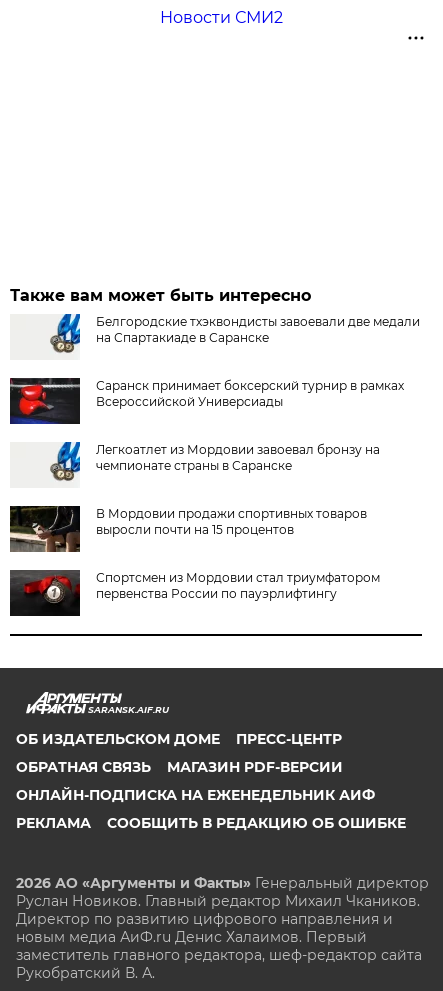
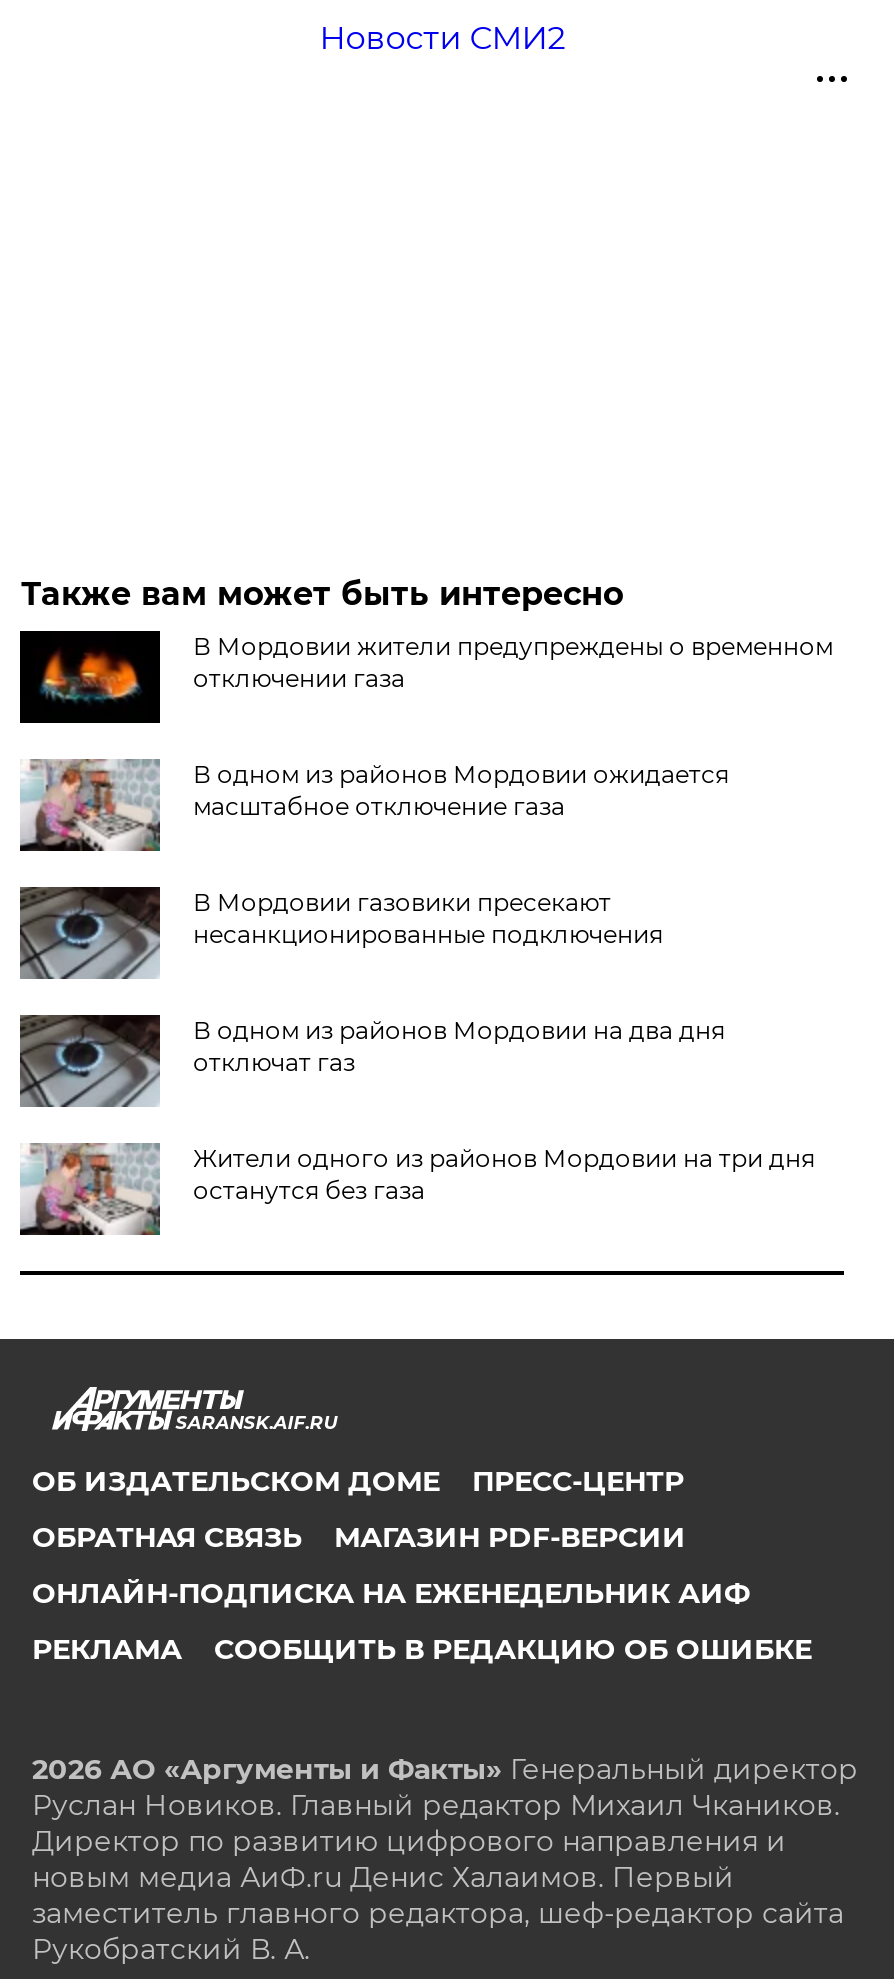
- [image]
- Белгородские тхэквондисты завоевали две медали
- на Спартакиаде в Саранске
+ [image]
+ В Мордовии жители предупреждены о временном
+ отключении газа

- [image]
- Саранск принимает боксерский турнир в рамках
- Всероссийской Универсиады
+ [image]
+ В одном из районов Мордовии ожидается
+ масштабное отключение газа

- [image]
- Легкоатлет из Мордовии завоевал бронзу на
- чемпионате страны в Саранске
+ [image]
+ В Мордовии газовики пресекают
+ несанкционированные подключения

- [image]
- В Мордовии продажи спортивных товаров
- выросли почти на 15 процентов
+ [image]
+ В одном из районов Мордовии на два дня
+ отключат газ

- [image]
- Спортсмен из Мордовии стал триумфатором
- первенства России по пауэрлифтингу
+ [image]
+ Жители одного из районов Мордовии на три дня
+ останутся без газа
